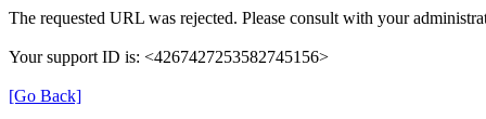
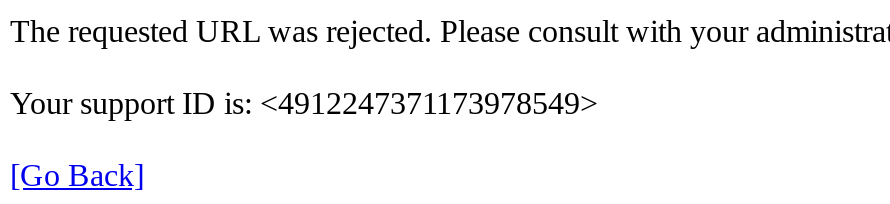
- Your support ID is: <4267427253582745156>
+ Your support ID is: <4912247371173978549>
